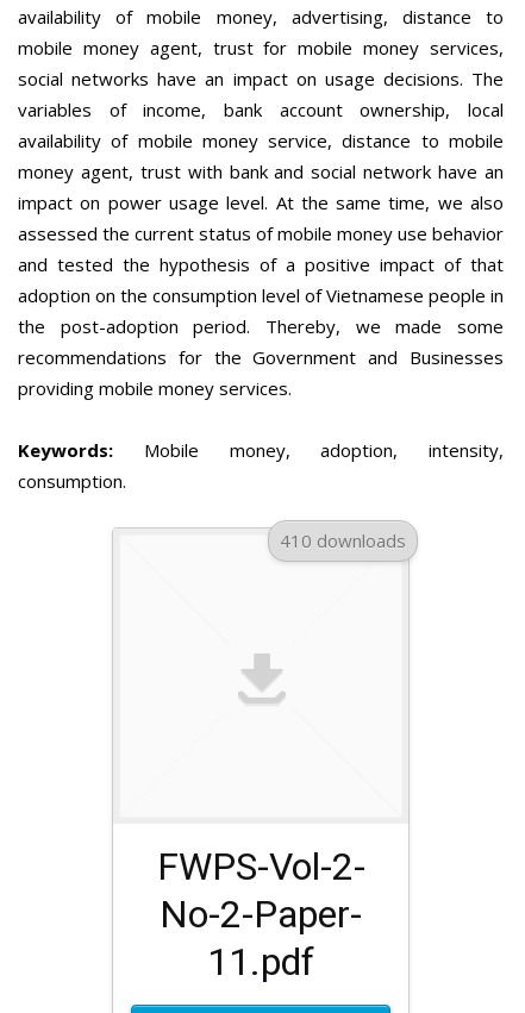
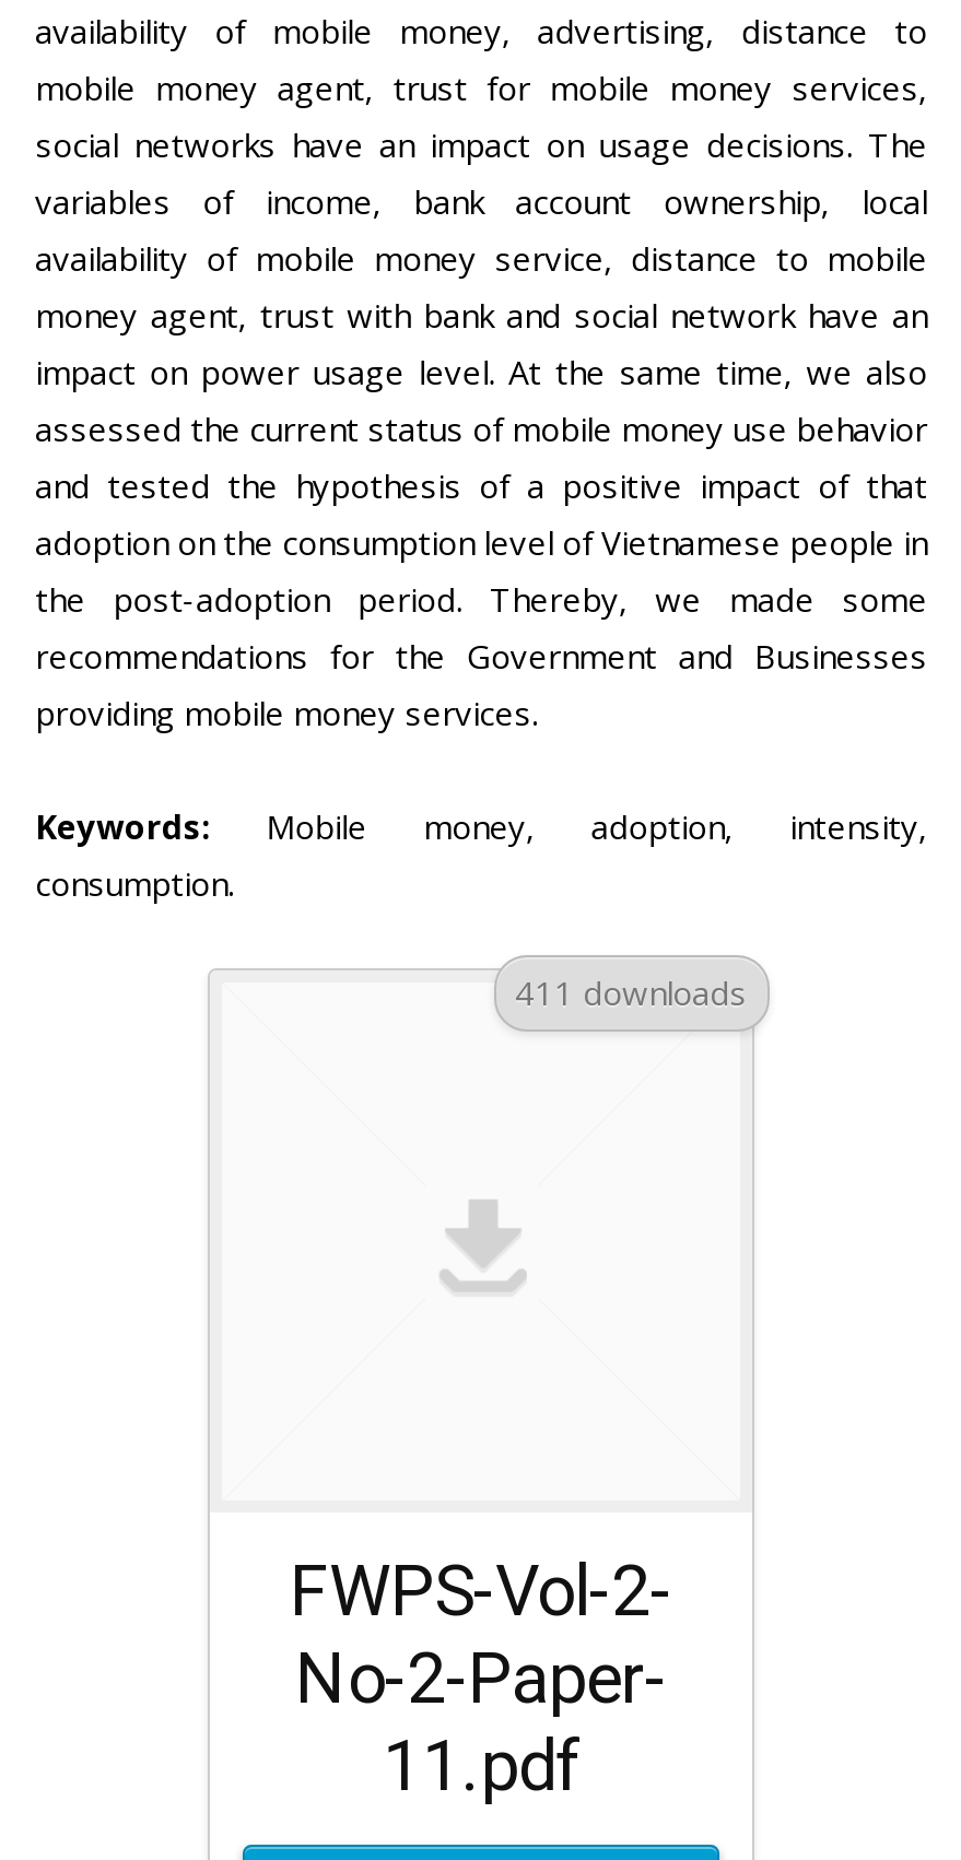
- 410 downloads
+ 411 downloads
